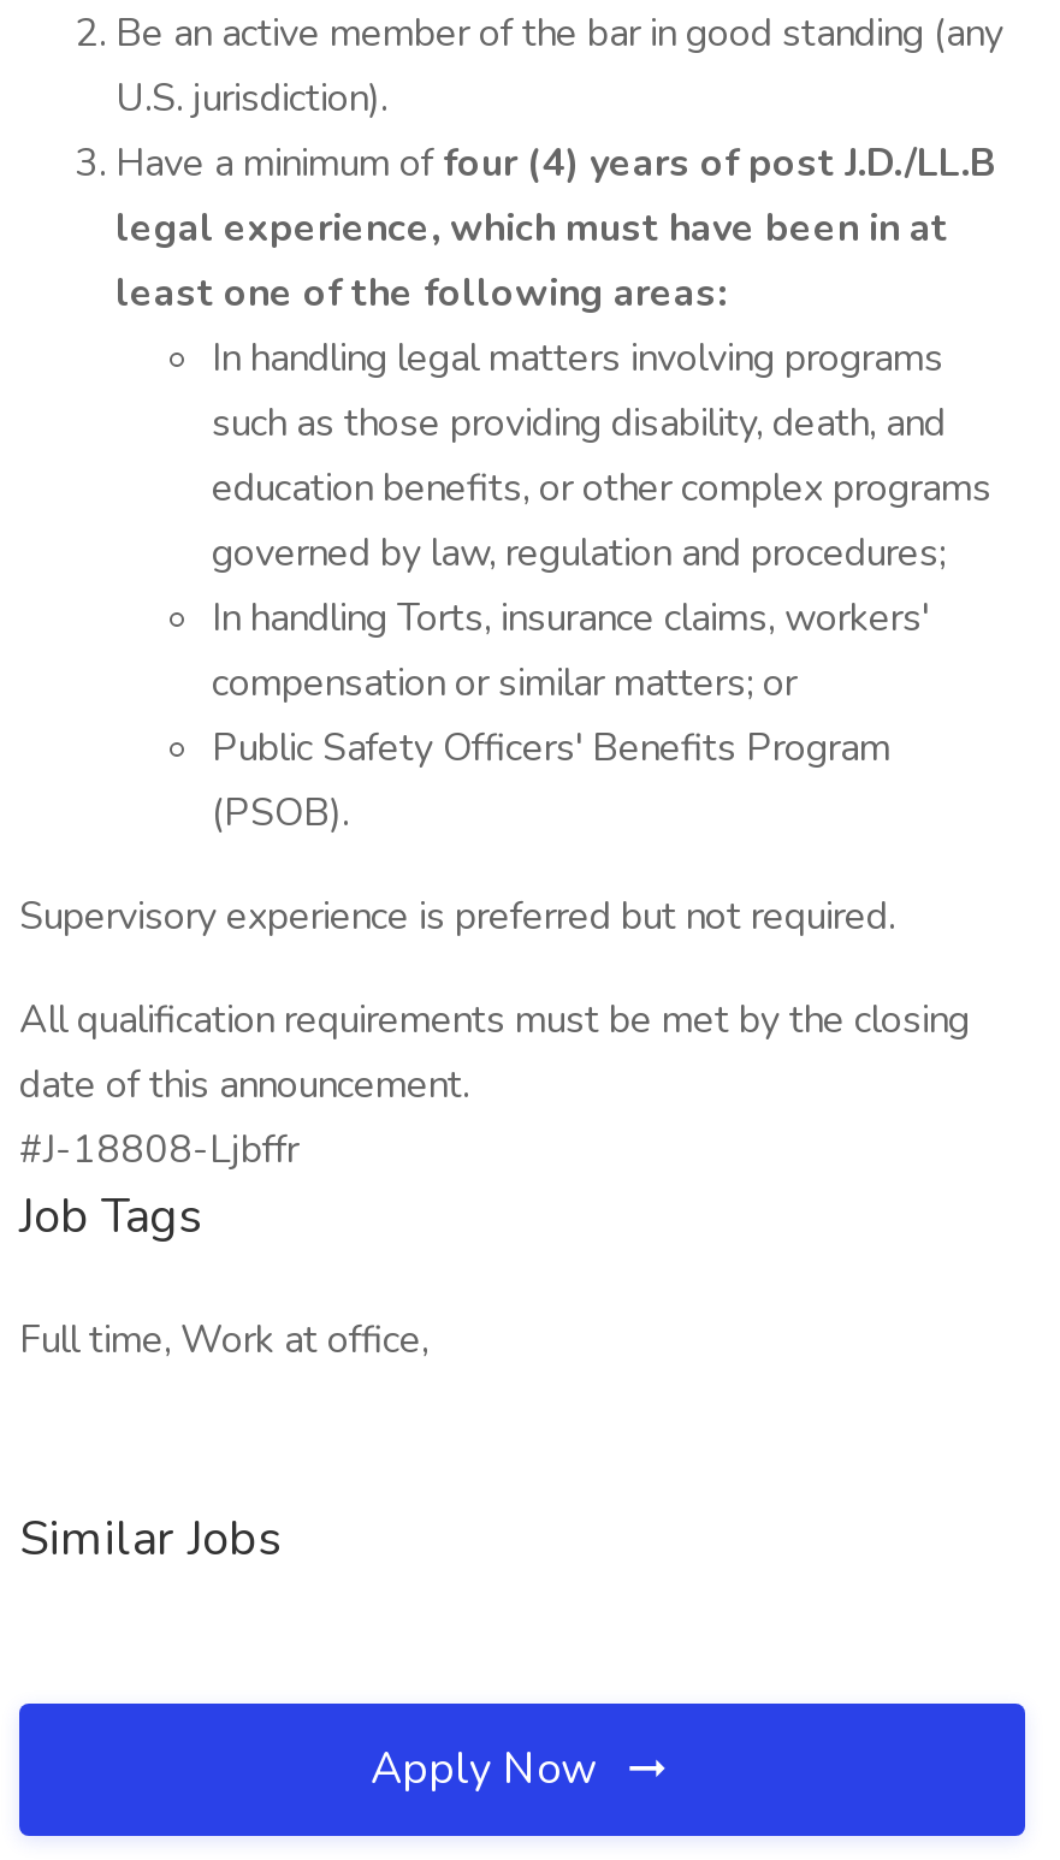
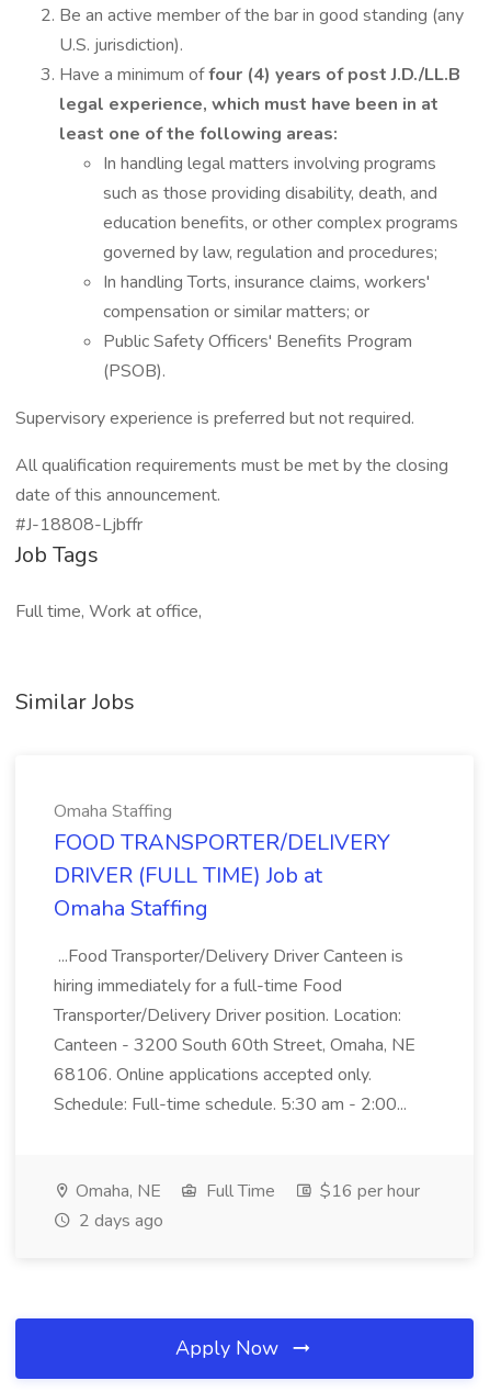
+ Omaha Staffing
+ FOOD TRANSPORTER/DELIVERY
+ DRIVER (FULL TIME) Job at
+ Omaha Staffing
+ ...Food Transporter/Delivery Driver Canteen is
+ hiring immediately for a full-time Food
+ Transporter/Delivery Driver position. Location:
+ Canteen - 3200 South 60th Street, Omaha, NE
+ 68106. Online applications accepted only.
+ Schedule: Full-time schedule. 5:30 am - 2:00...

+ Omaha, NE
+ Full Time
+ $16 per hour
+ 2 days ago
